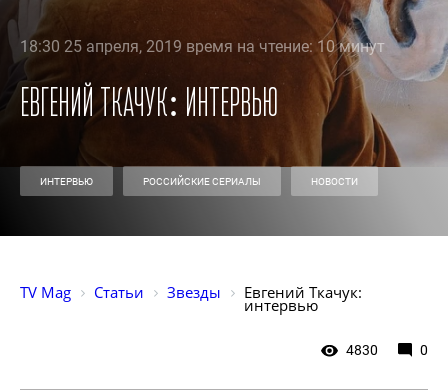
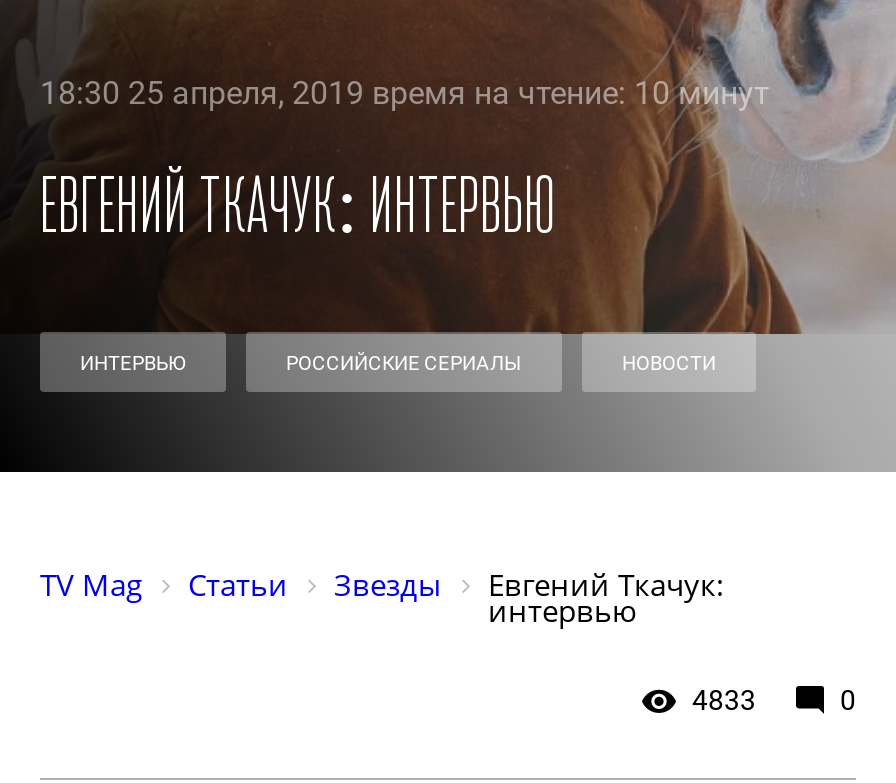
- 4830
+ 4833
